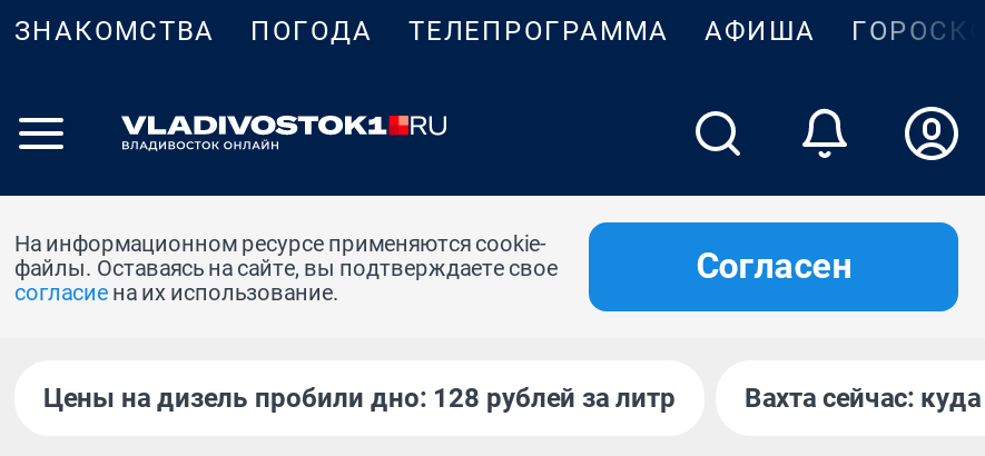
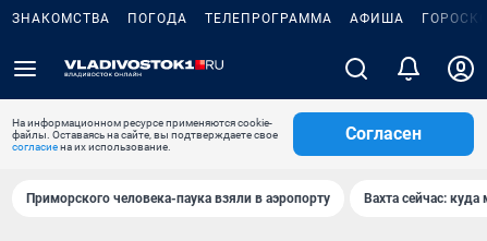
- Цены на дизель пробили дно: 128 рублей за литр
+ Приморского человека-паука взяли в аэропорту
